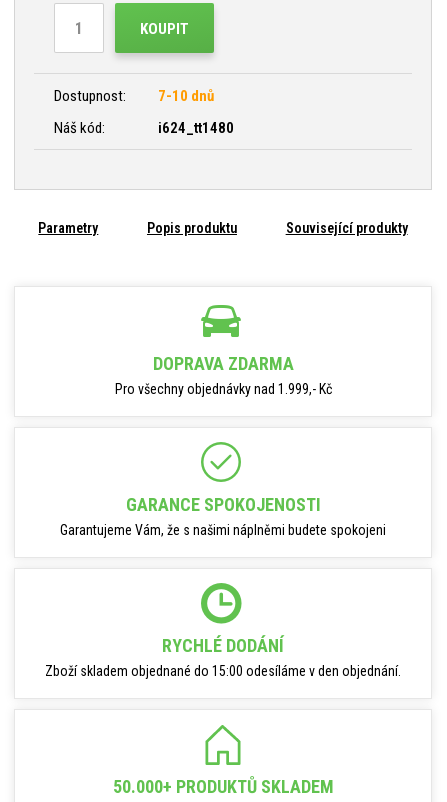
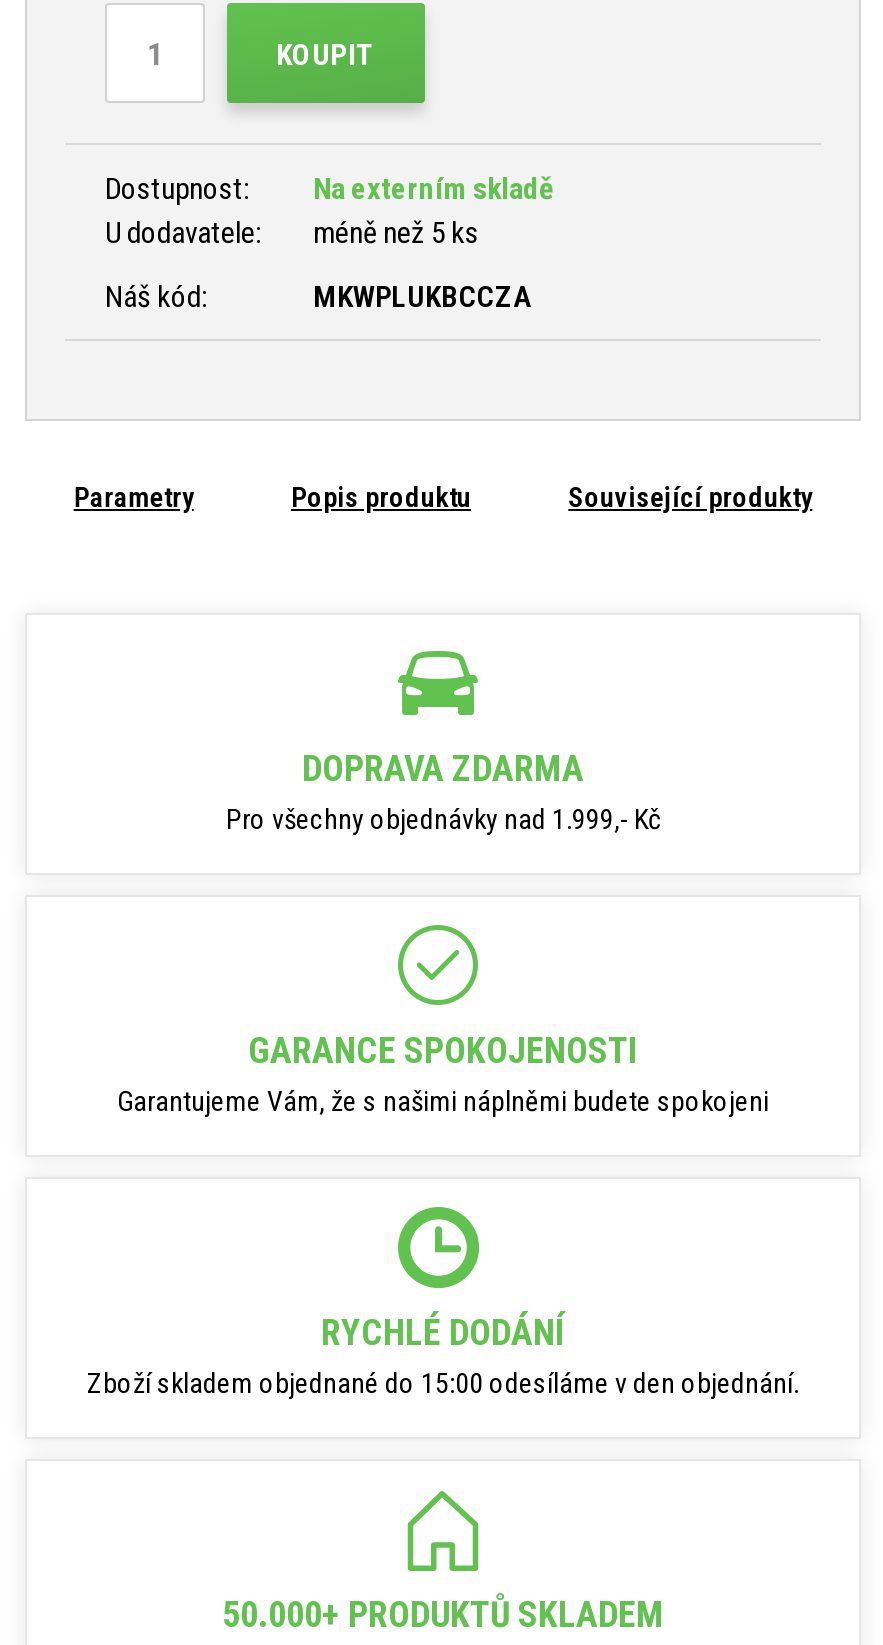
- 7-10 dnů
+ Na externím skladě
+ U dodavatele:
+ méně než 5 ks

- i624_tt1480
+ MKWPLUKBCCZA
